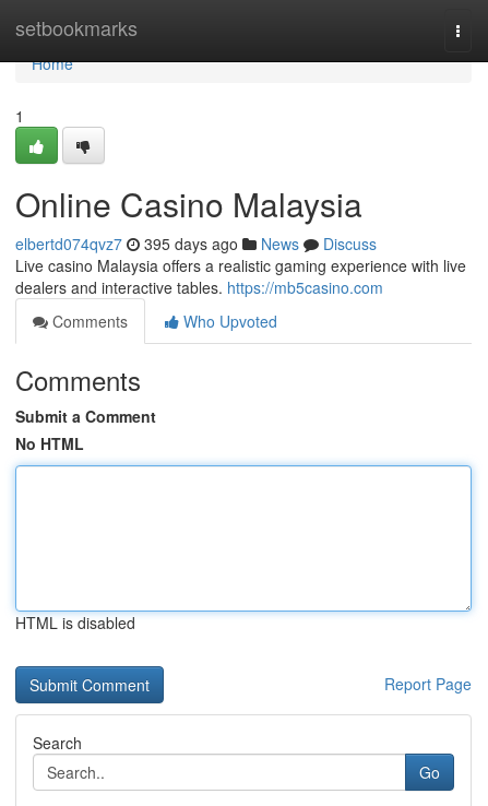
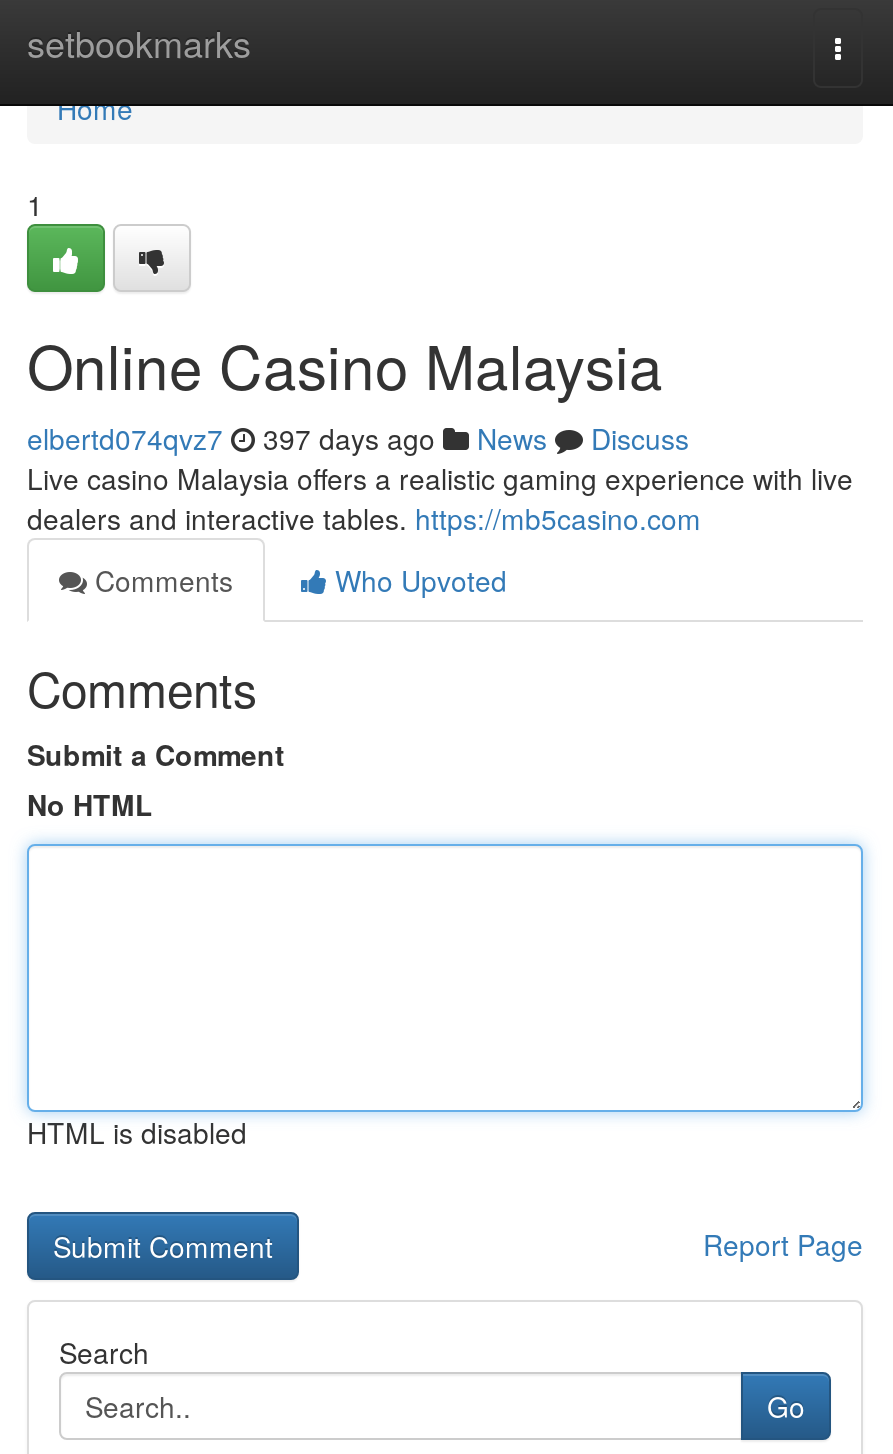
- elbertd074qvz7 395 days ago News Discuss
+ elbertd074qvz7 397 days ago News Discuss
